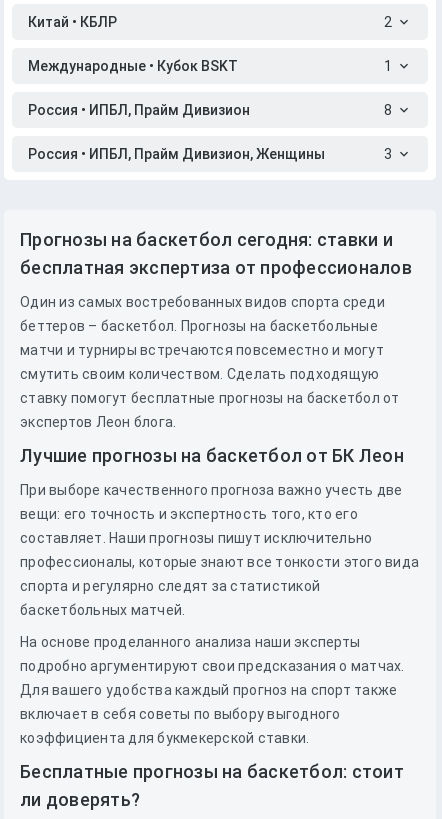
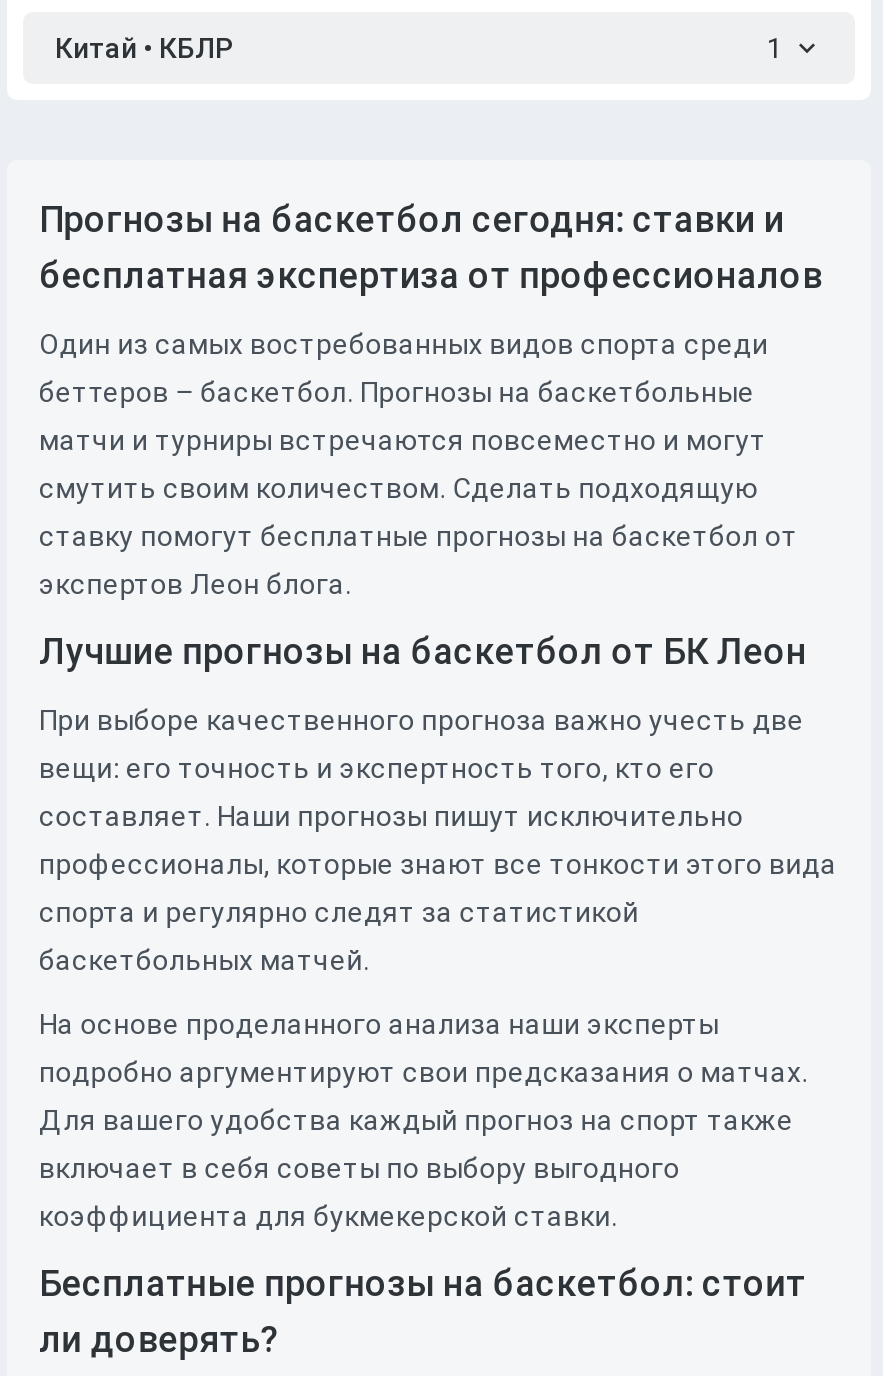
- 2
- Международные • Кубок BSKT

- Россия • ИПБЛ, Прайм Дивизион
- 8
- Россия • ИПБЛ, Прайм Дивизион, Женщины
- 3
